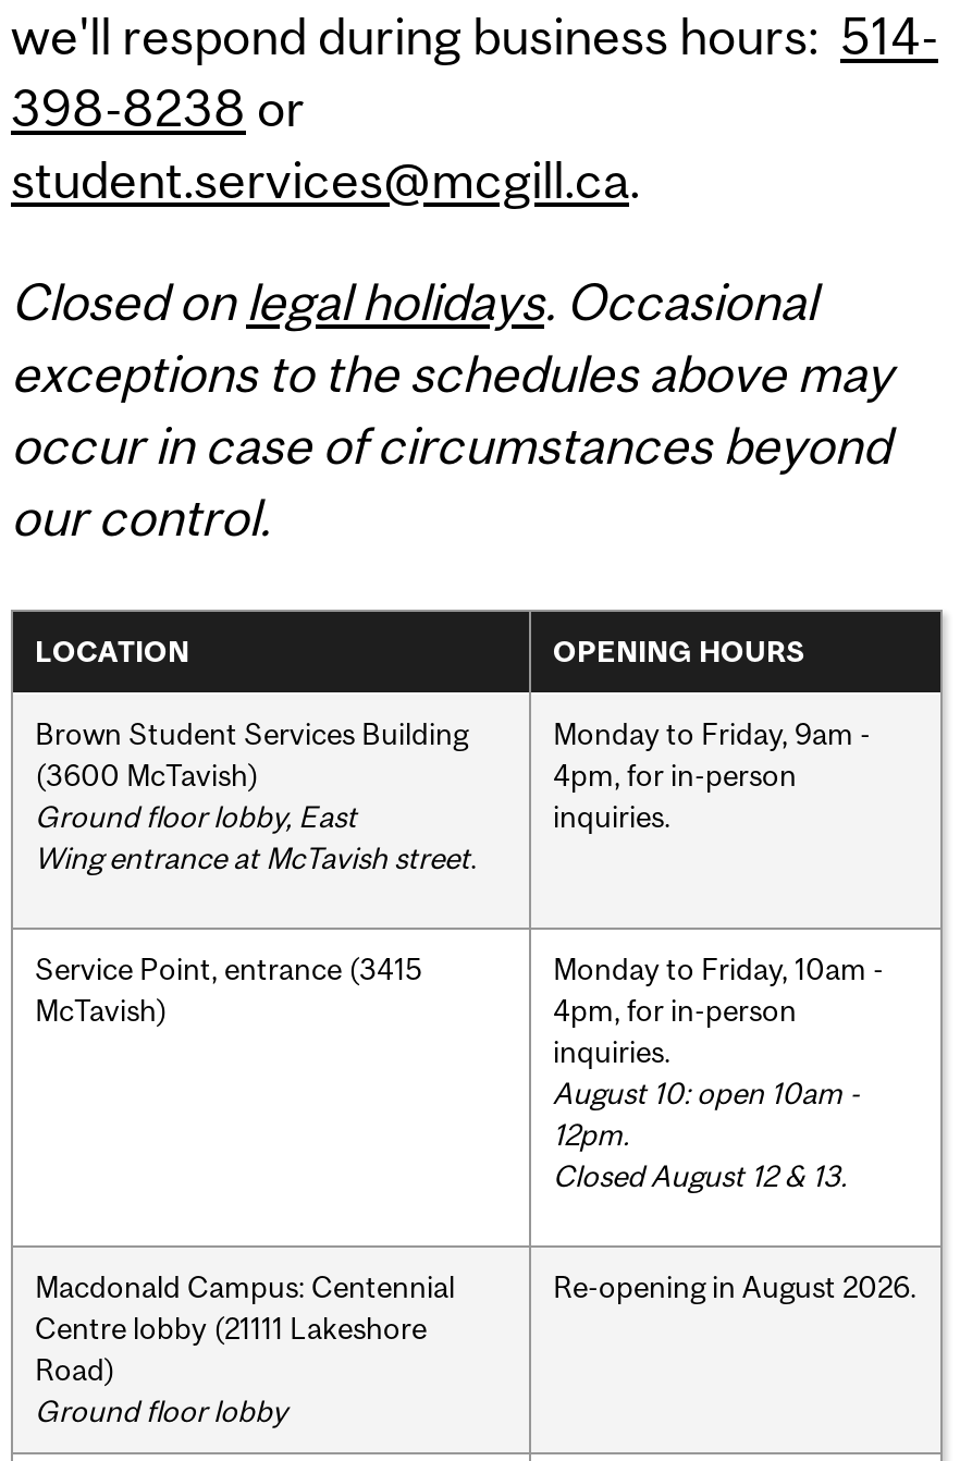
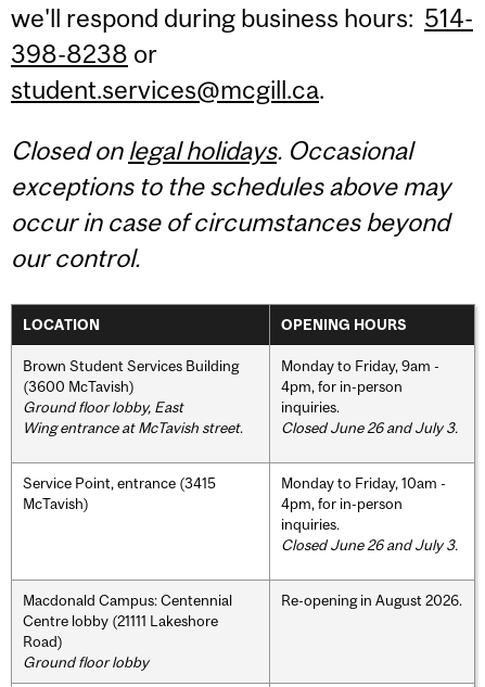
+ Closed June 26 and July 3.

- August 10: open 10am -
- 12pm.
- Closed August 12 & 13.
+ Closed June 26 and July 3.
